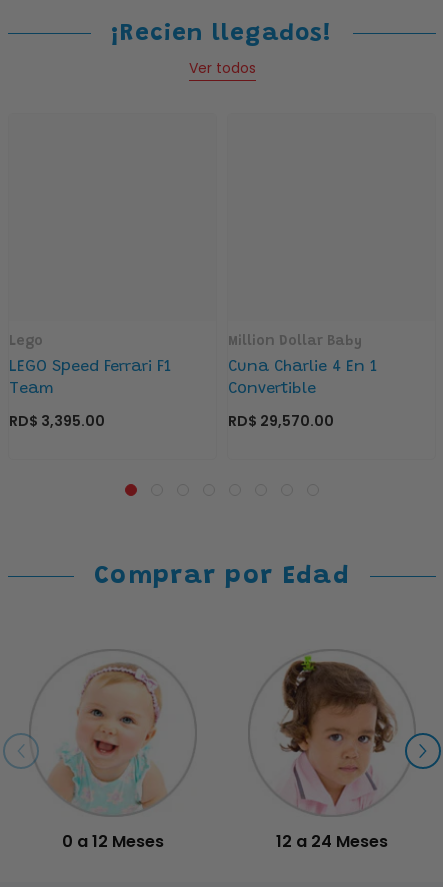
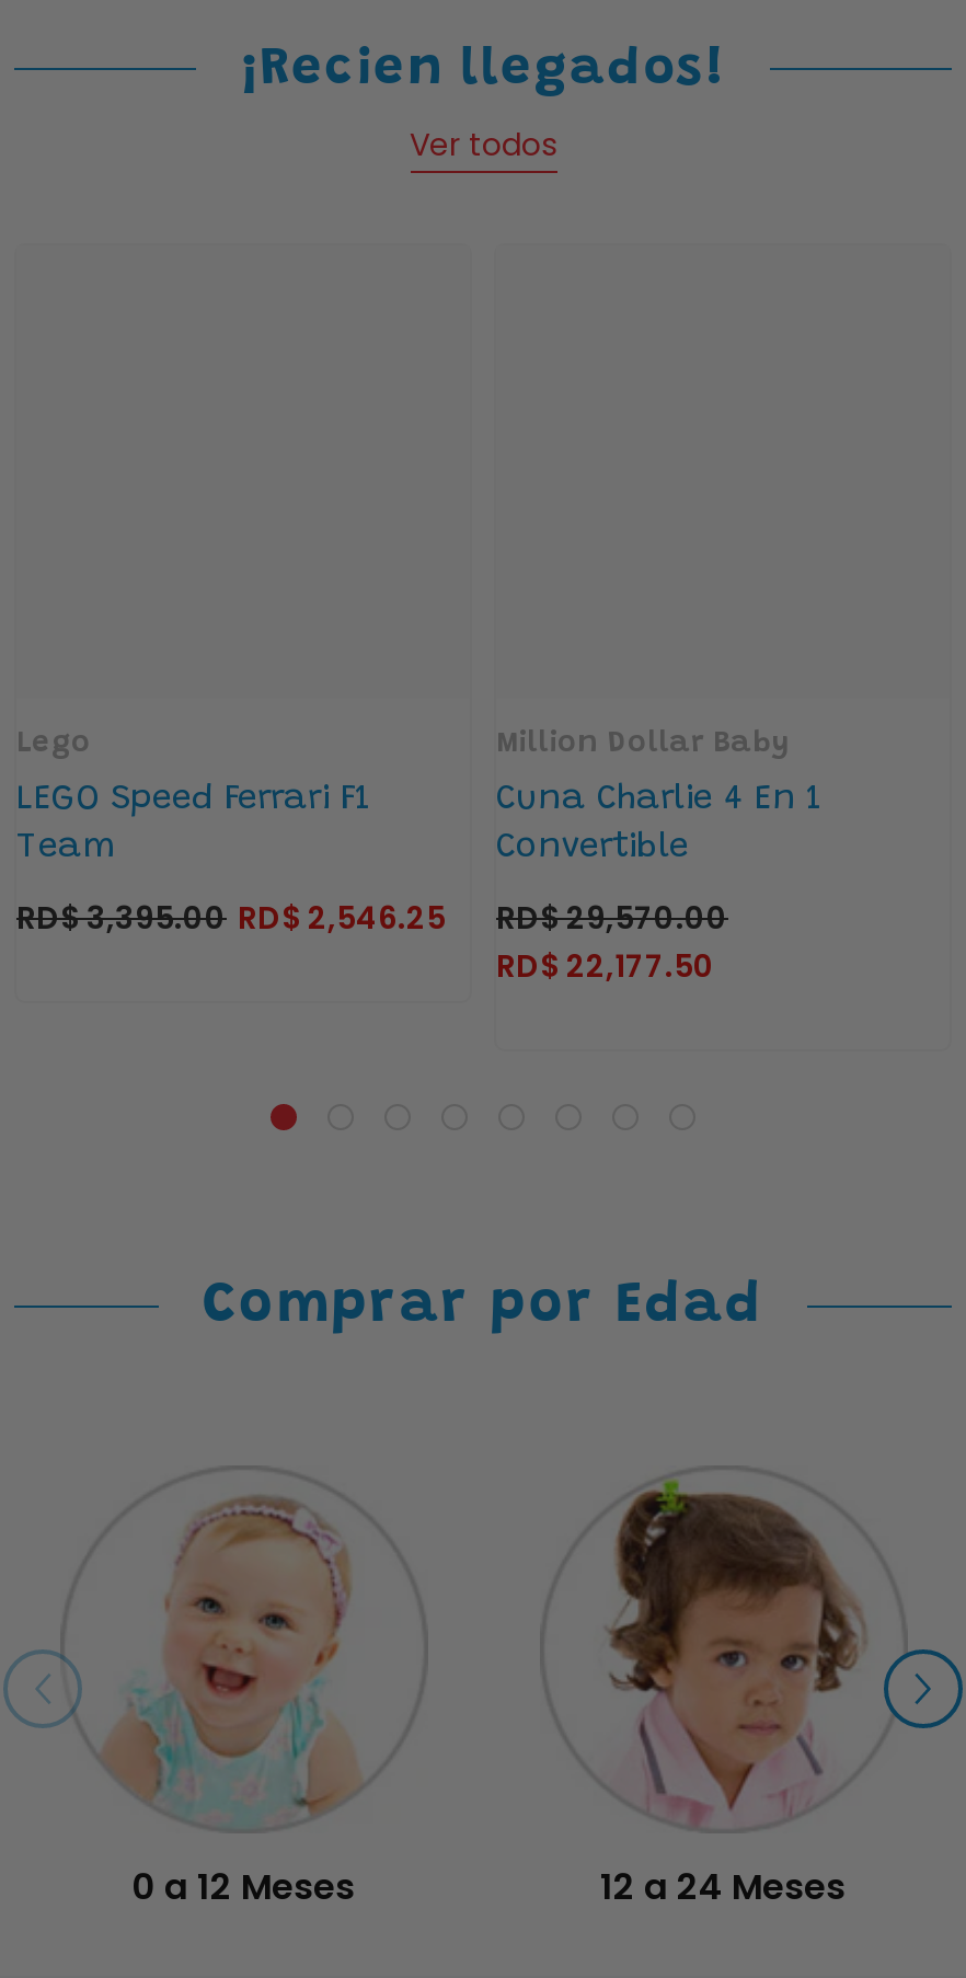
- RD$ 3,395.00
+ RD$ 3,395.00 RD$ 2,546.25

+ RD$ 22,177.50
